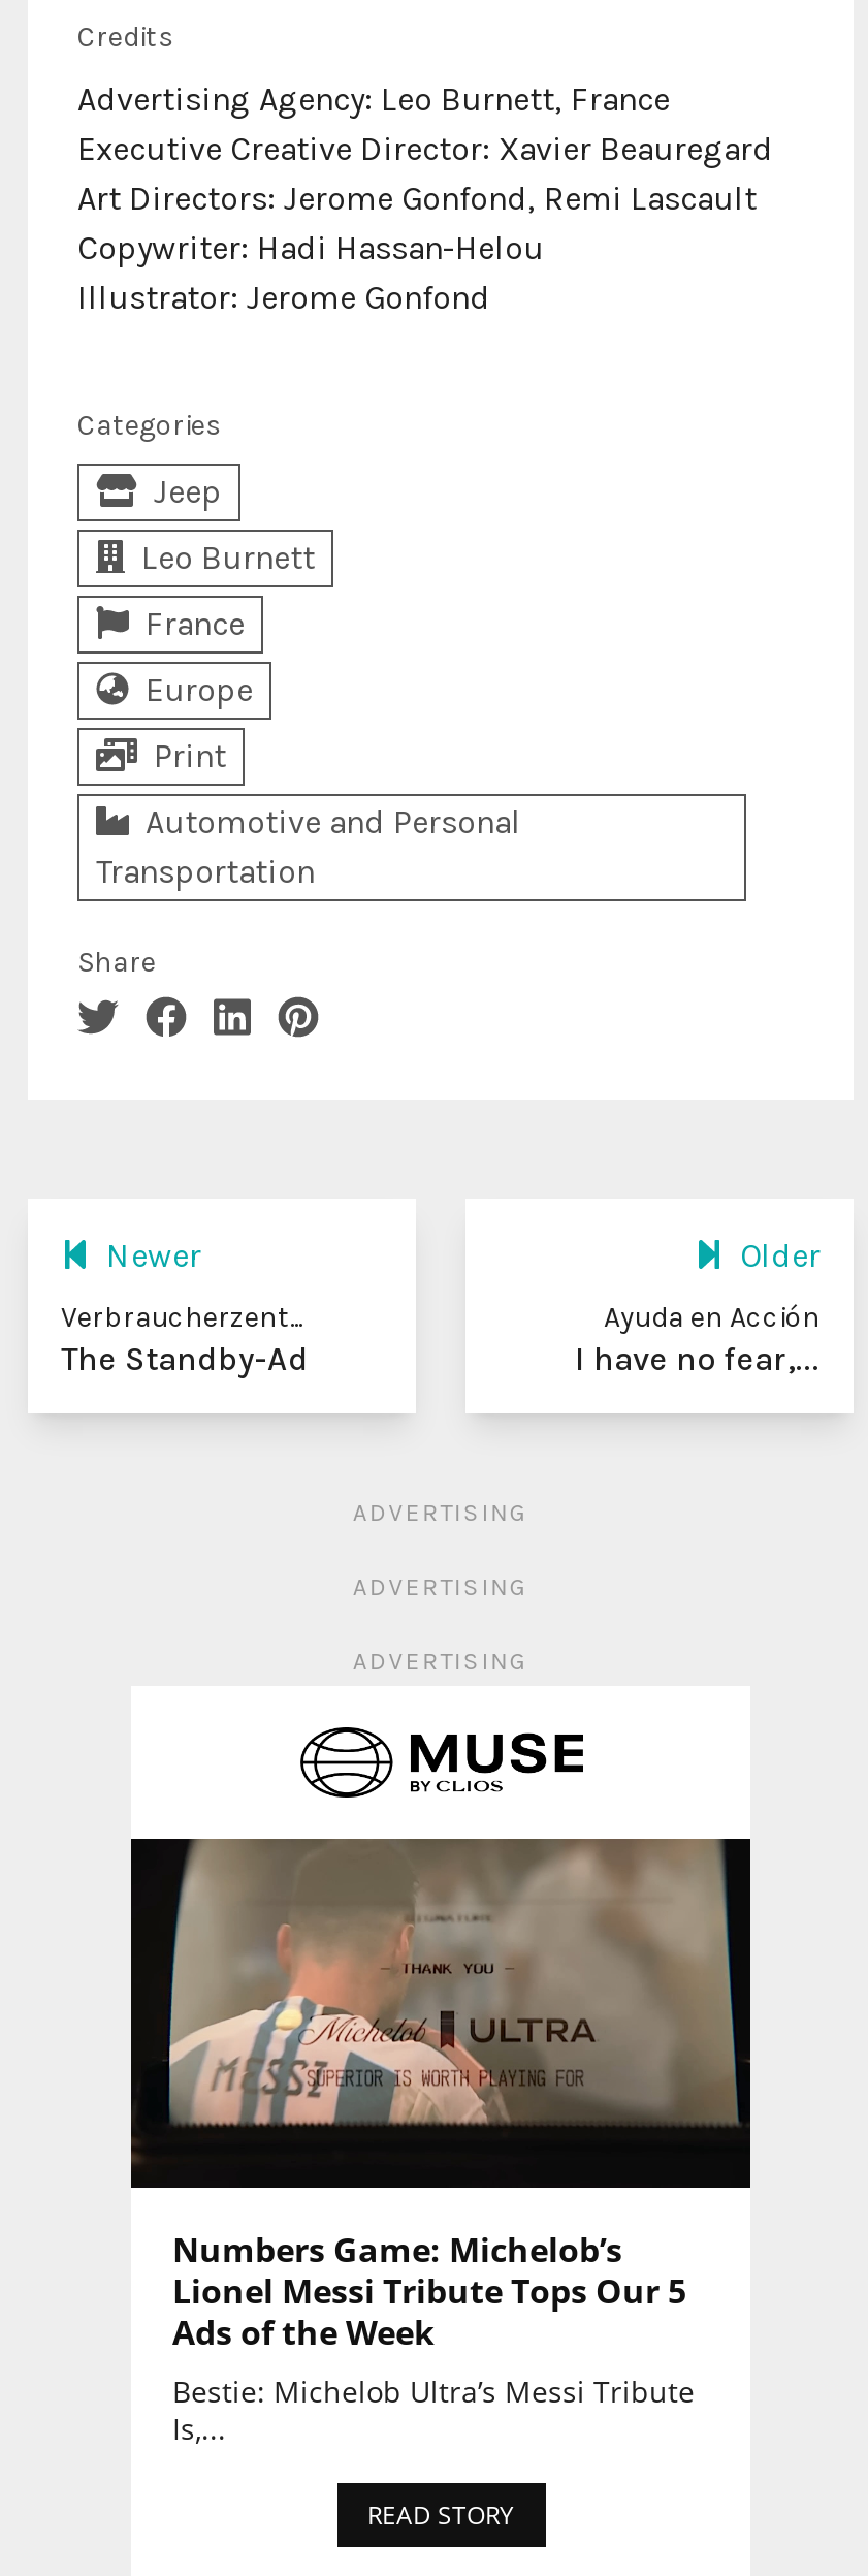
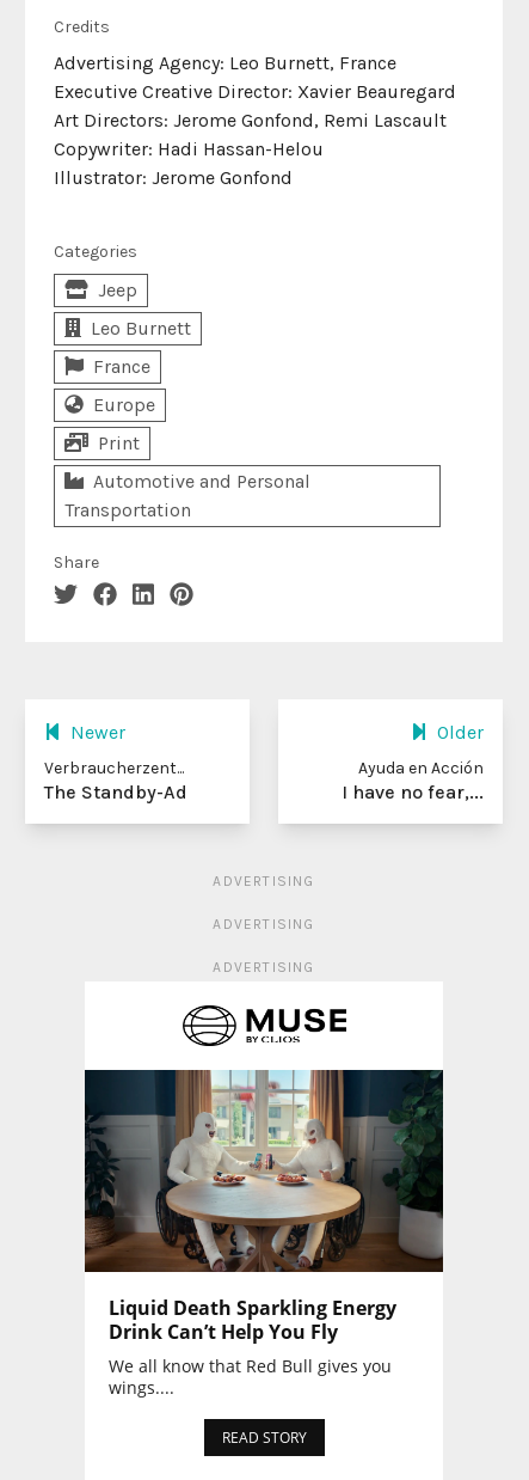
- [image]
- Numbers Game: Michelob’s
- Lionel Messi Tribute Tops Our 5
- Ads of the Week
- Bestie: Michelob Ultra’s Messi Tribute
- Is,...
+ [image]
+ Liquid Death Sparkling Energy
+ Drink Can’t Help You Fly
+ We all know that Red Bull gives you
+ wings....
